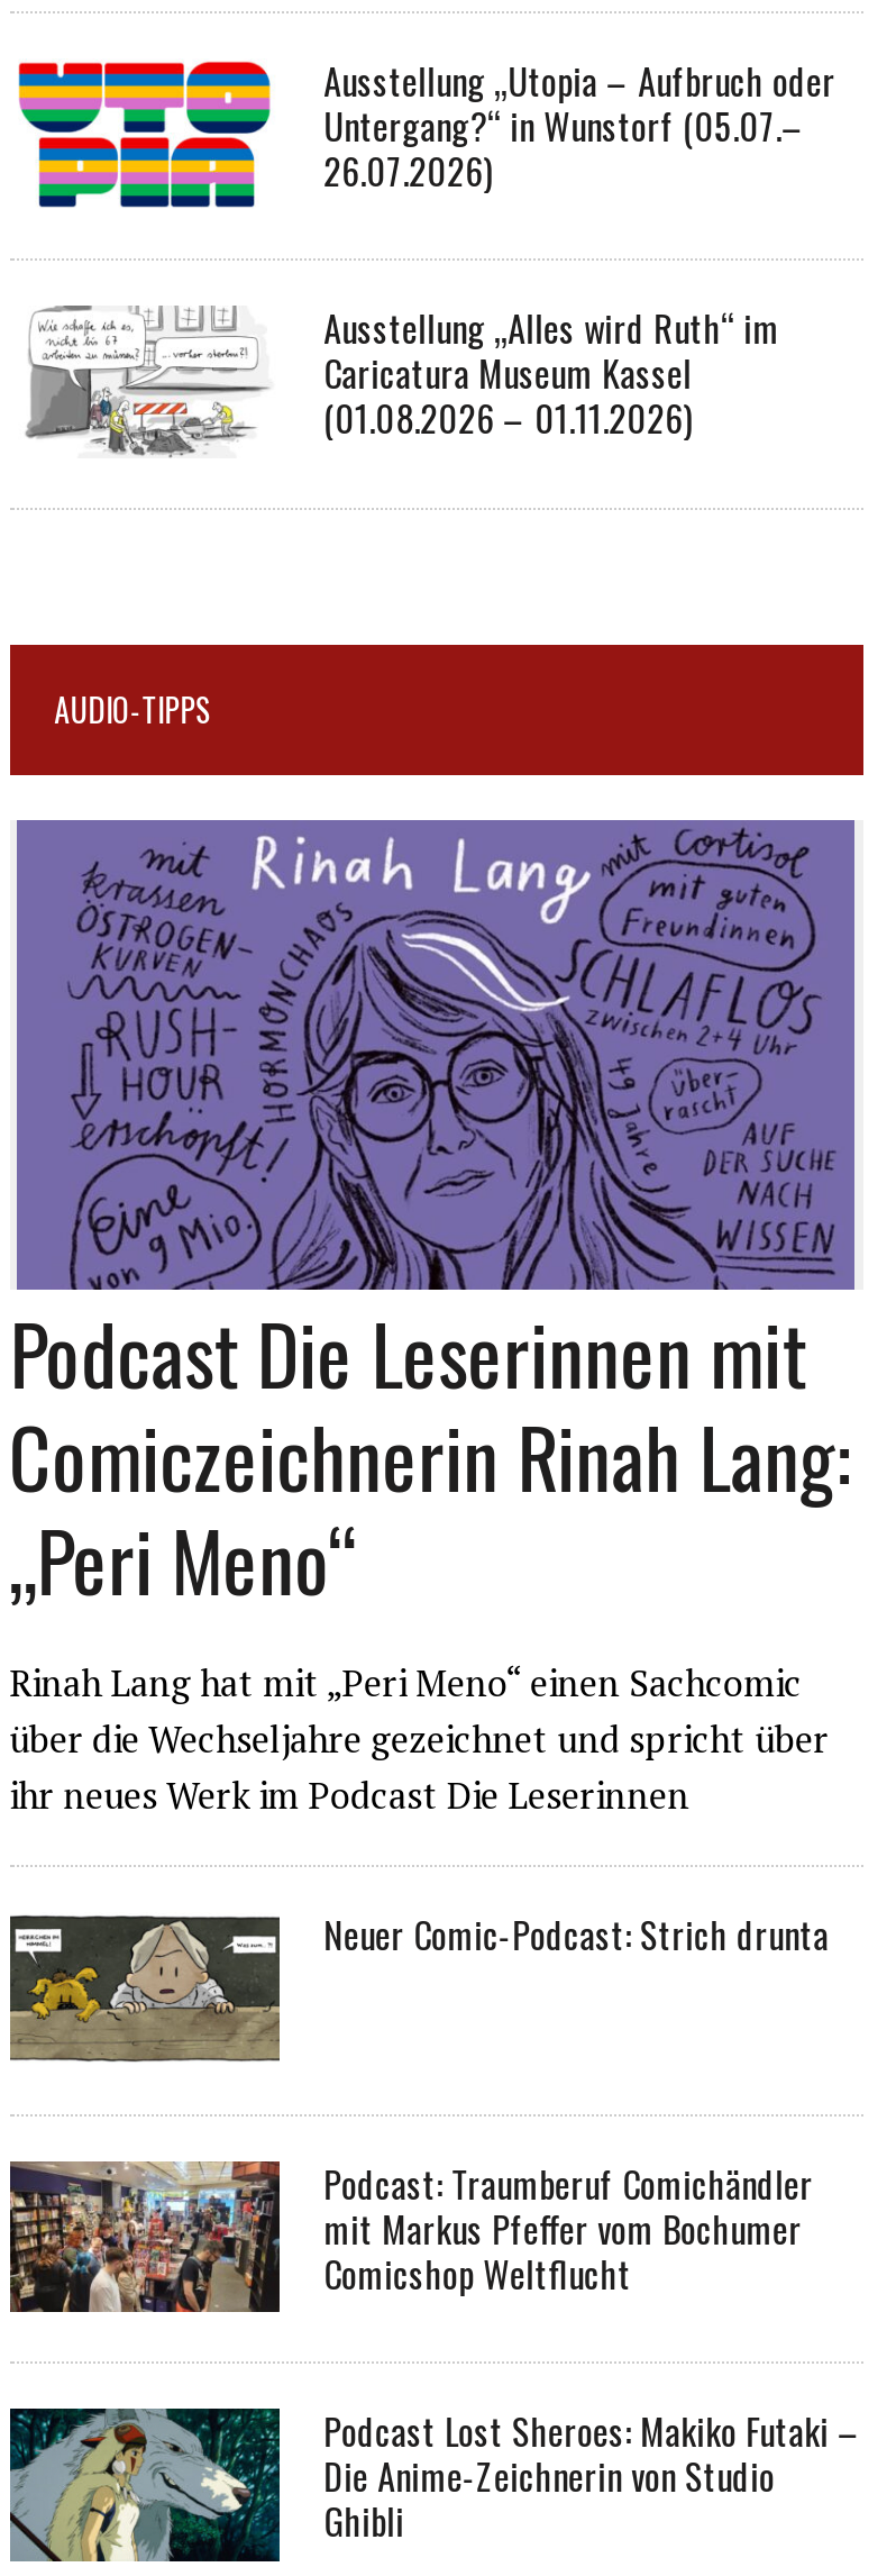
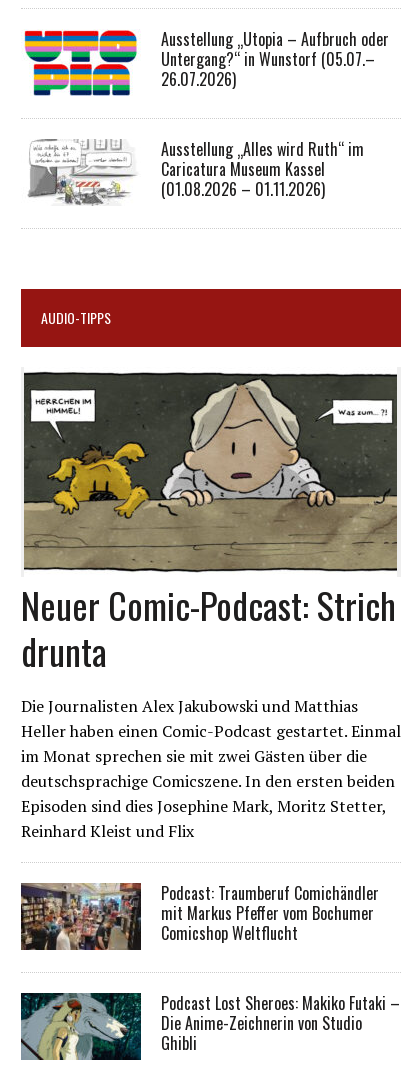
- [image]
+ [image]

- Podcast Die Leserinnen mit
- Comiczeichnerin Rinah Lang:
- „Peri Meno“
- Rinah Lang hat mit „Peri Meno“ einen Sachcomic
- über die Wechseljahre gezeichnet und spricht über
- ihr neues Werk im Podcast Die Leserinnen
- Neuer Comic-Podcast: Strich drunta
+ Neuer Comic-Podcast: Strich
+ drunta
+ Die Journalisten Alex Jakubowski und Matthias
+ Heller haben einen Comic-Podcast gestartet. Einmal
+ im Monat sprechen sie mit zwei Gästen über die
+ deutschsprachige Comicszene. In den ersten beiden
+ Episoden sind dies Josephine Mark, Moritz Stetter,
+ Reinhard Kleist und Flix
